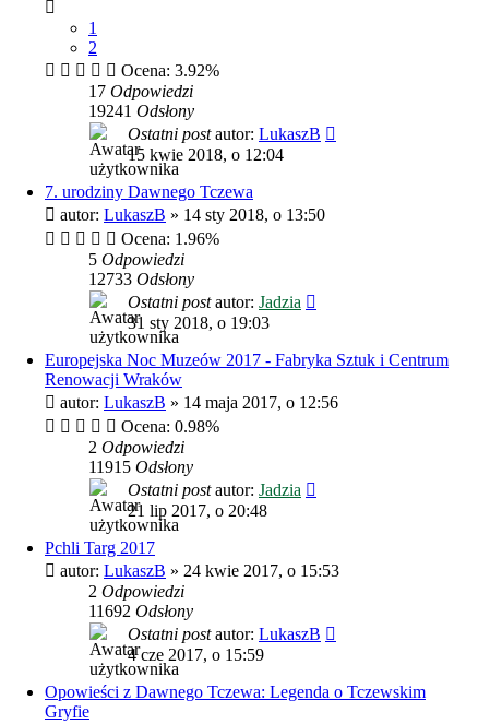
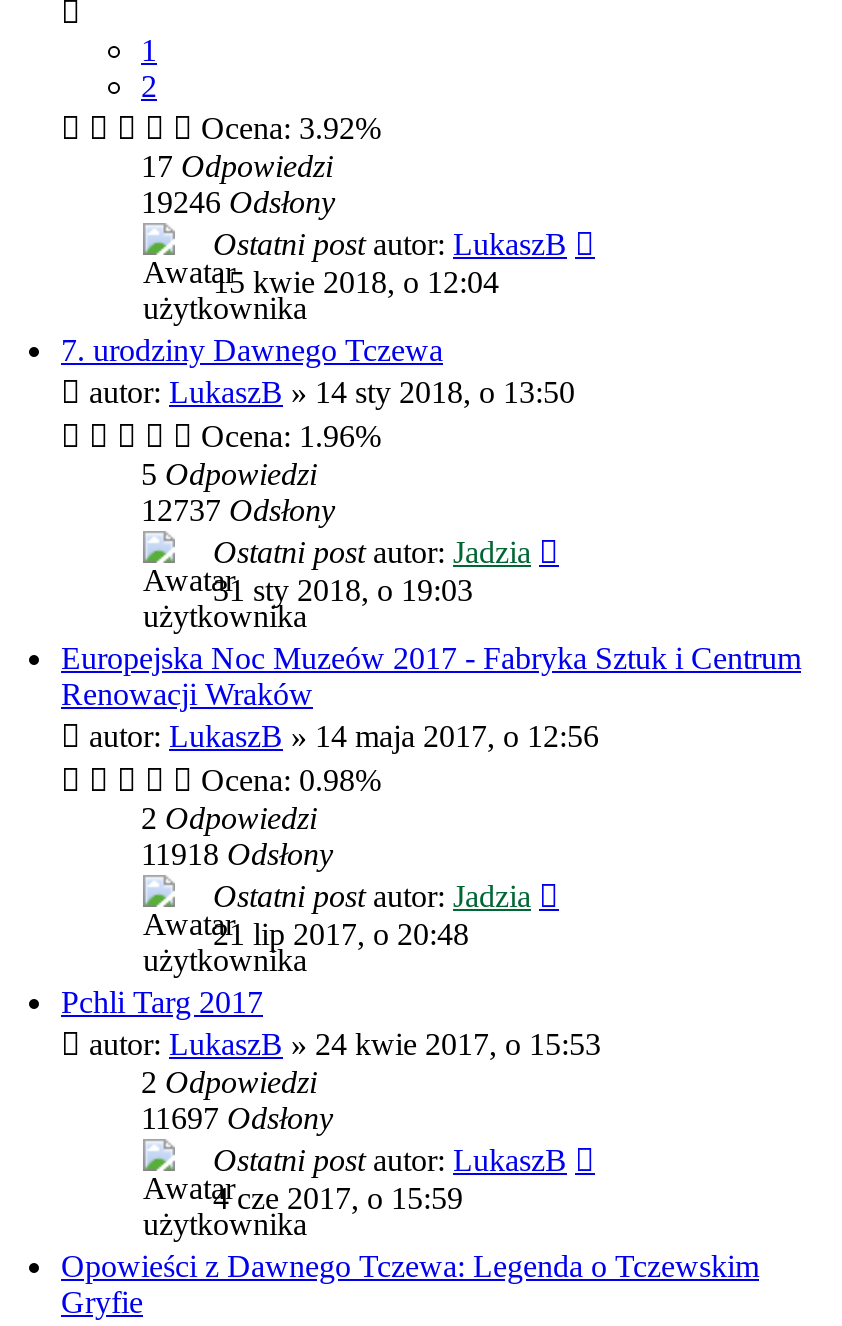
- 19241Odsłony
+ 19246Odsłony

- 12733 Odsłony
+ 12737 Odsłony

- 11915 Odsłony
+ 11918 Odsłony

- 11692 Odsłony
+ 11697 Odsłony
